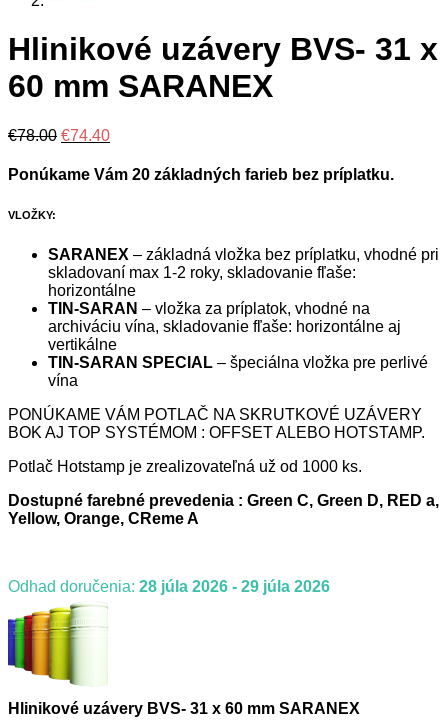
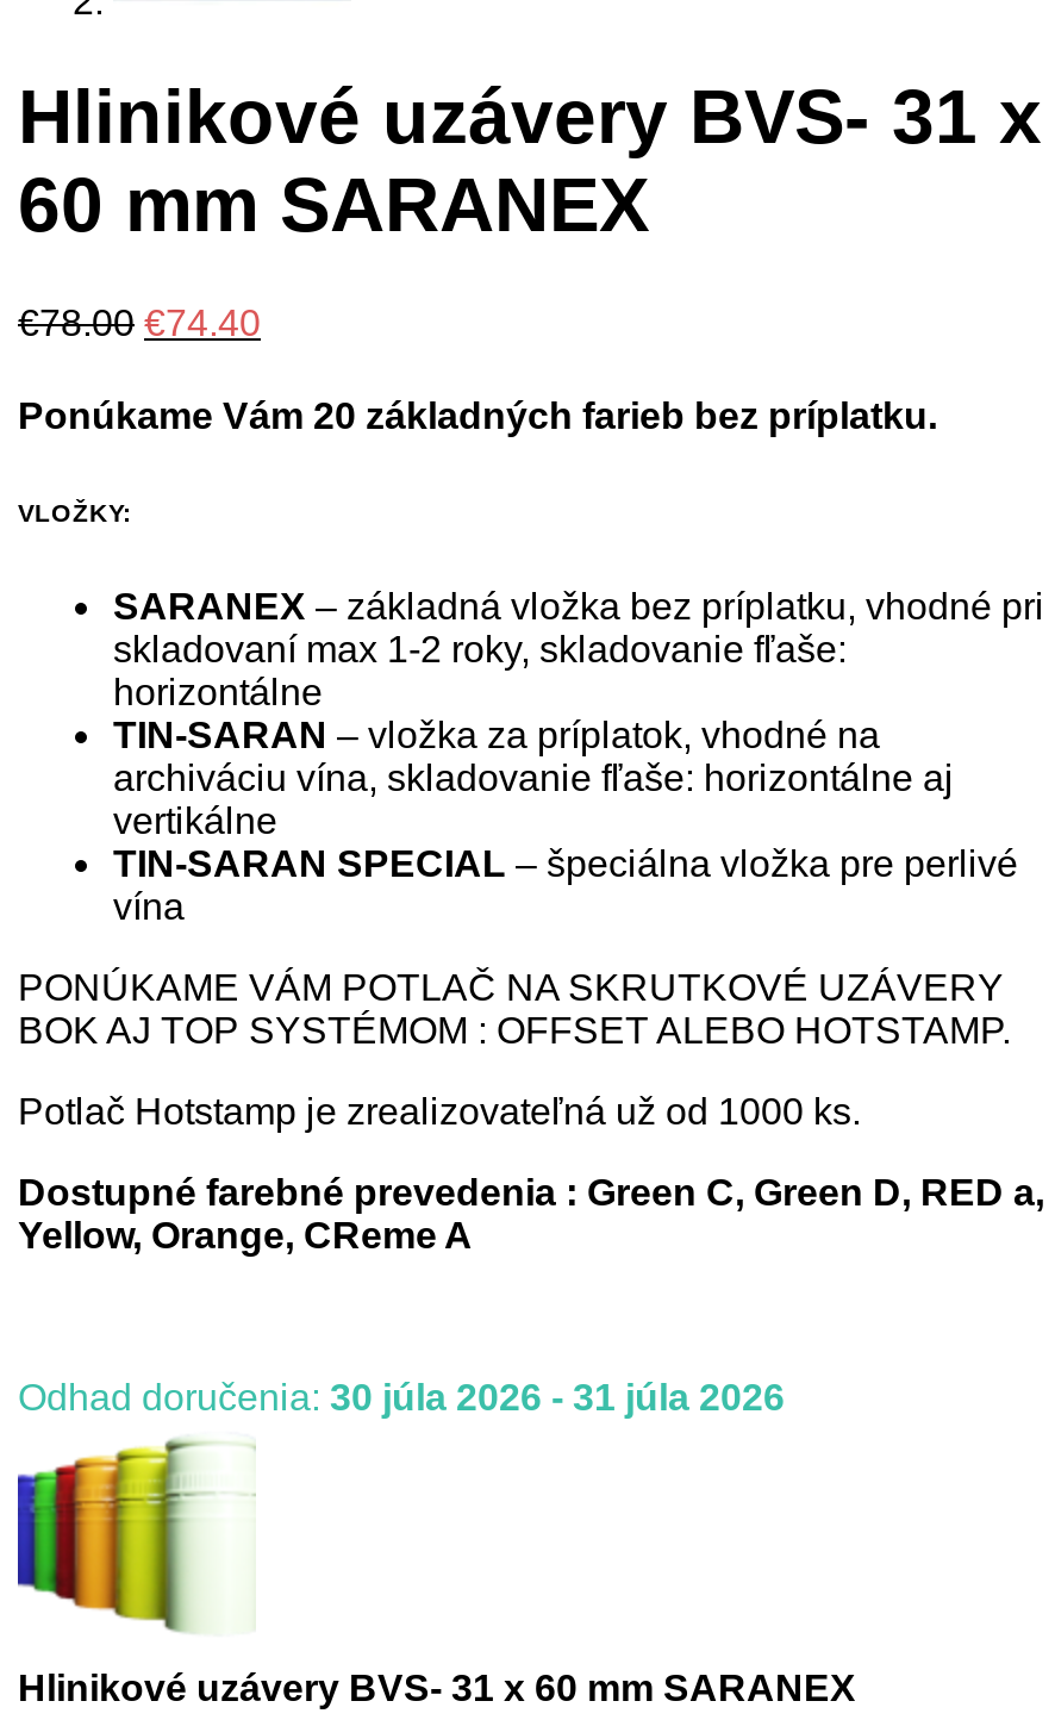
- Odhad doručenia: 28 júla 2026 - 29 júla 2026
+ Odhad doručenia: 30 júla 2026 - 31 júla 2026
